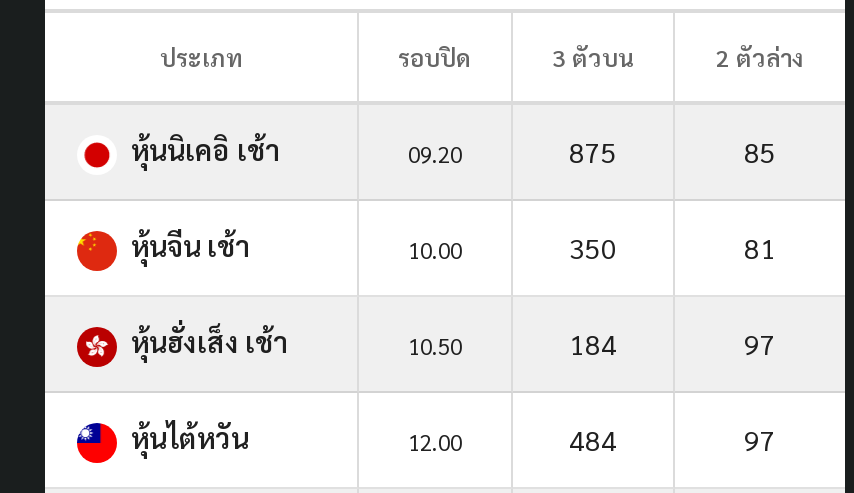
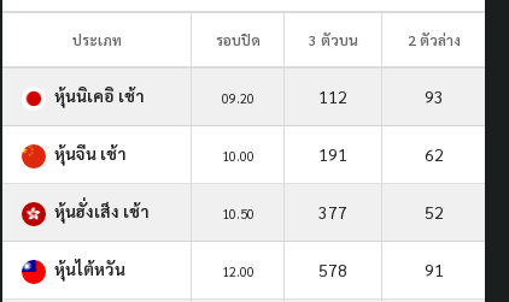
- 875
+ 112

- 85
+ 93

- 350
+ 191

- 81
+ 62

- 184
+ 377

- 97
+ 52

- 484
+ 578

- 97
+ 91
